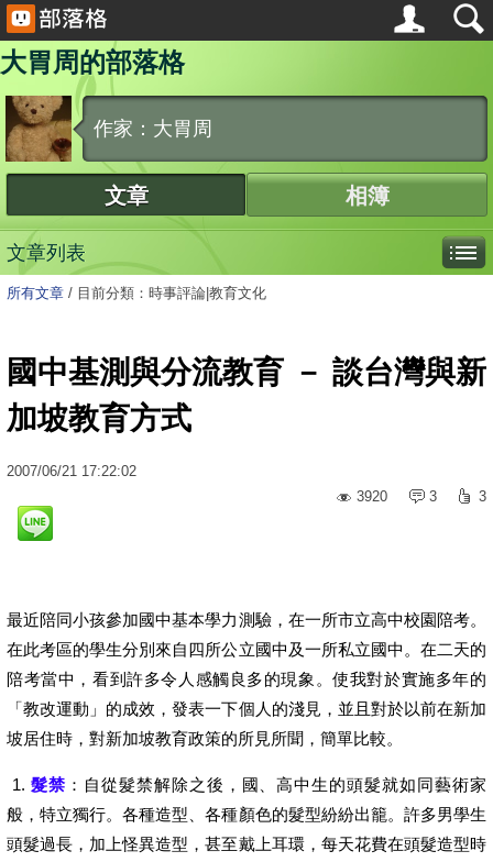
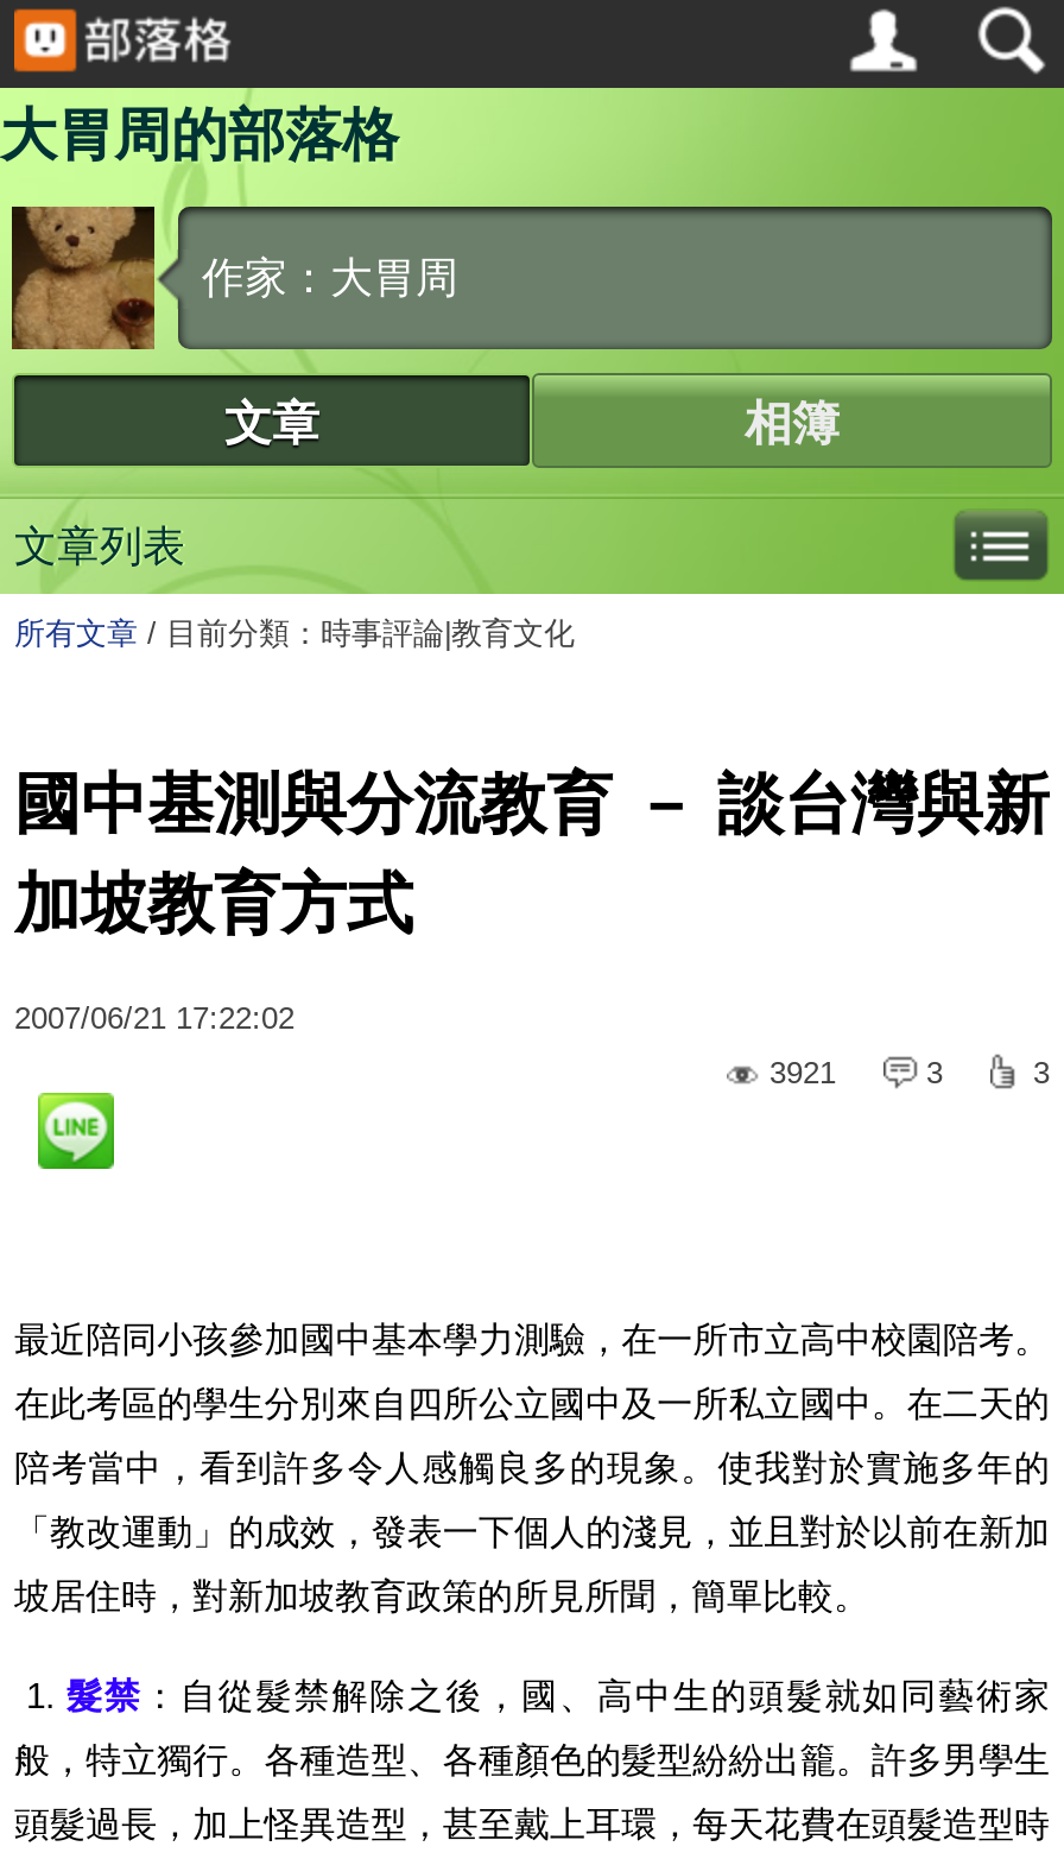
- 3920
+ 3921
